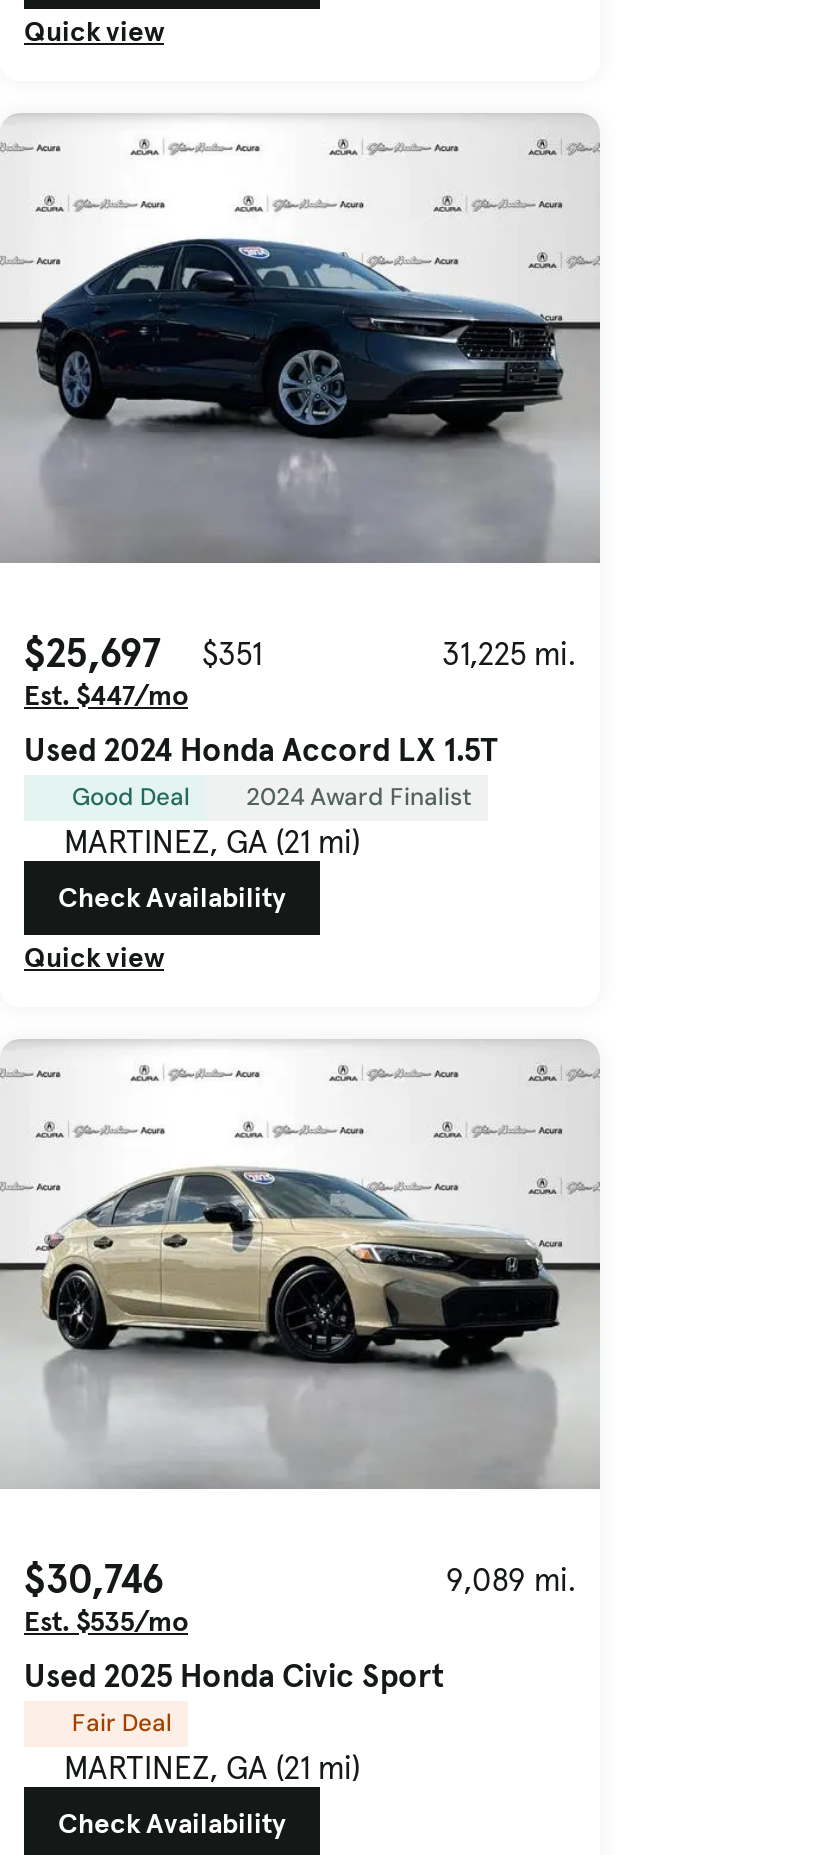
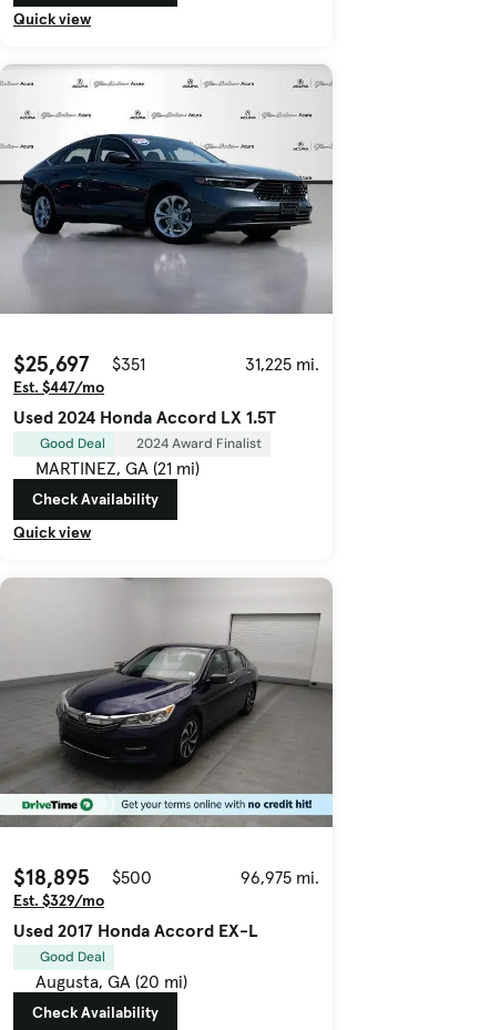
- [image]
- $30,746
- 9,089 mi.
- Est. $535/mo
- Used 2025 Honda Civic Sport
- Fair Deal
- MARTINEZ, GA (21 mi)
+ [image]
+ $18,895
+ $500
+ 96,975 mi.
+ Est. $329/mo
+ Used 2017 Honda Accord EX-L
+ Good Deal
+ Augusta, GA (20 mi)
